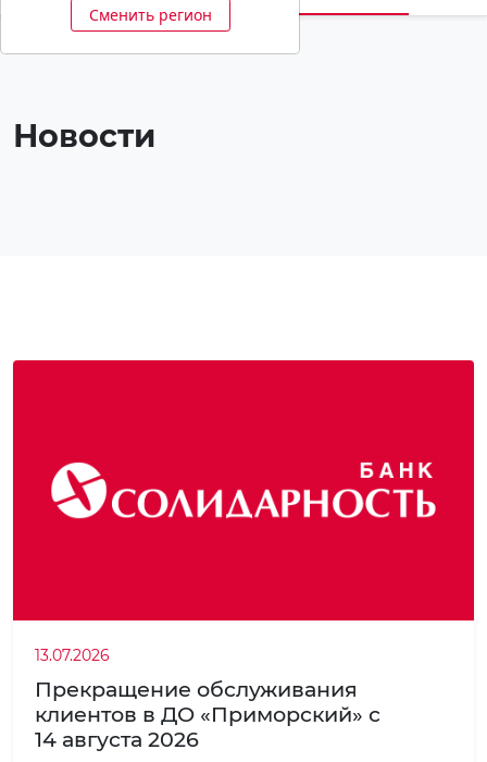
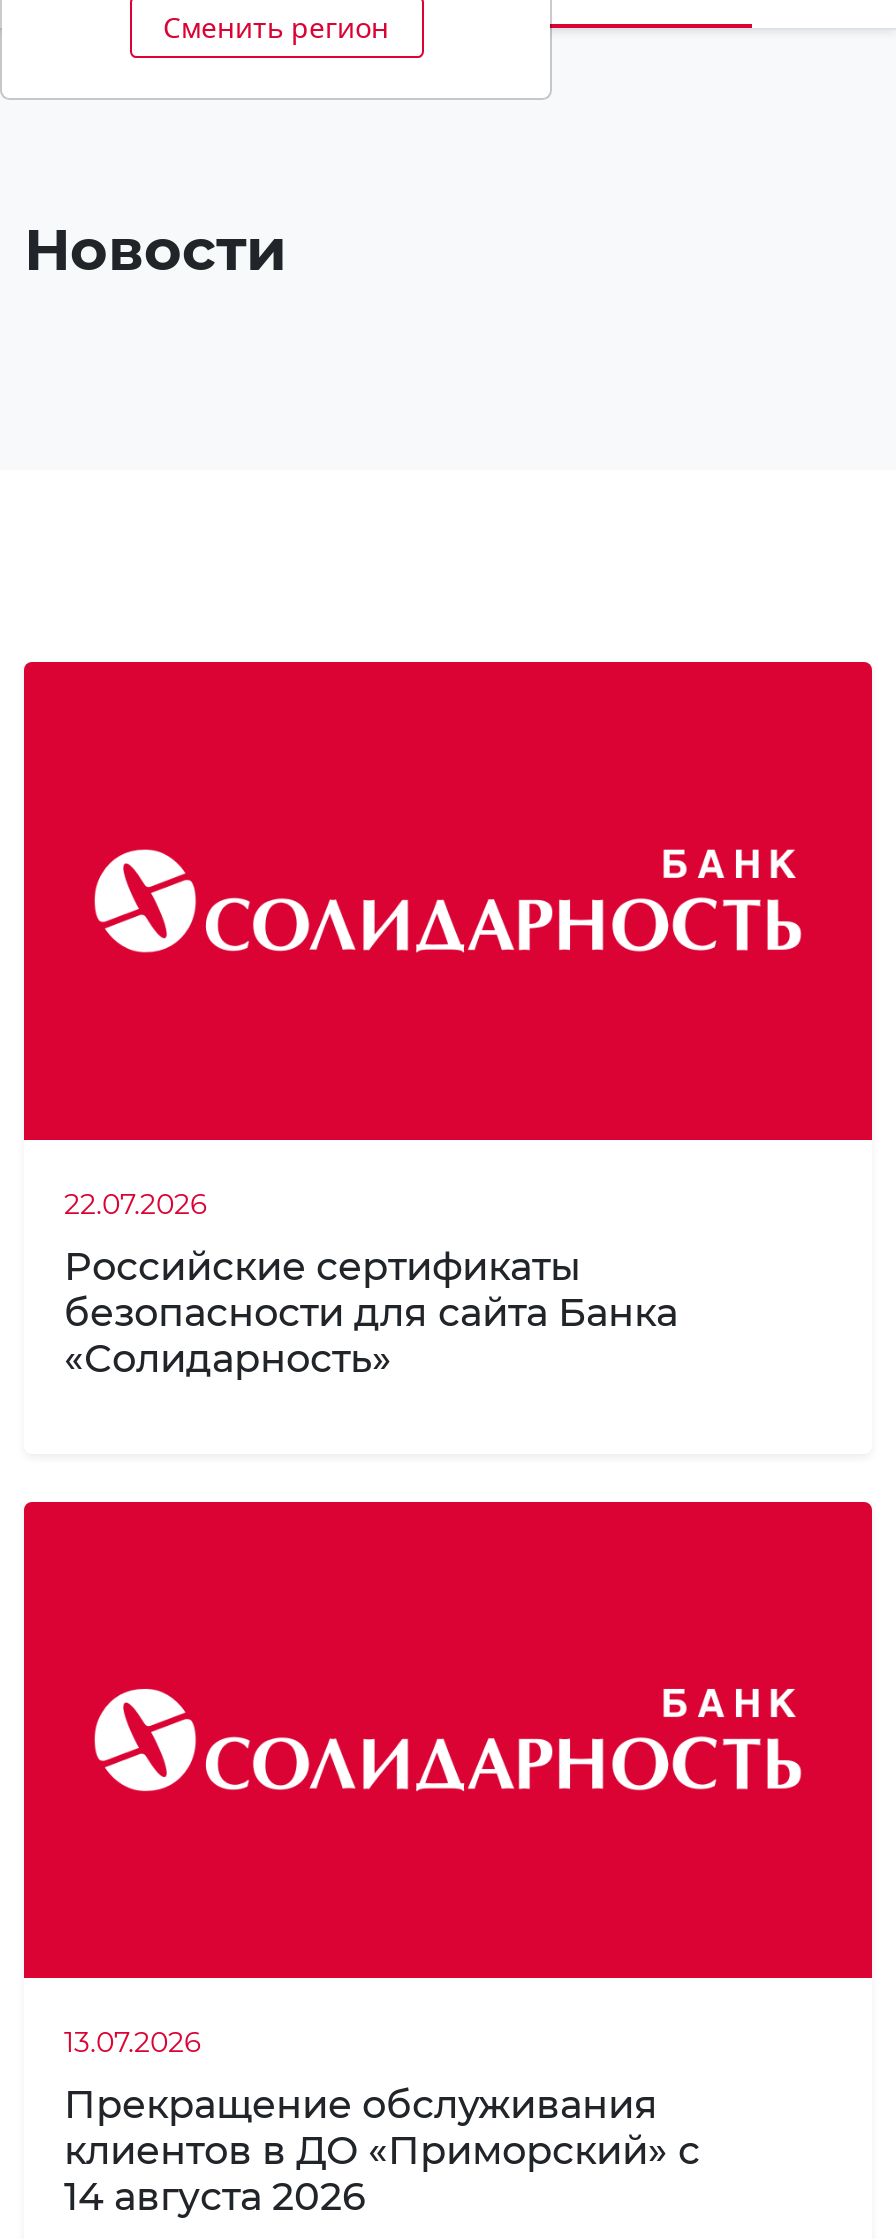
+ 22.07.2026
+ Российские сертификаты
+ безопасности для сайта Банка
+ «Солидарность»
